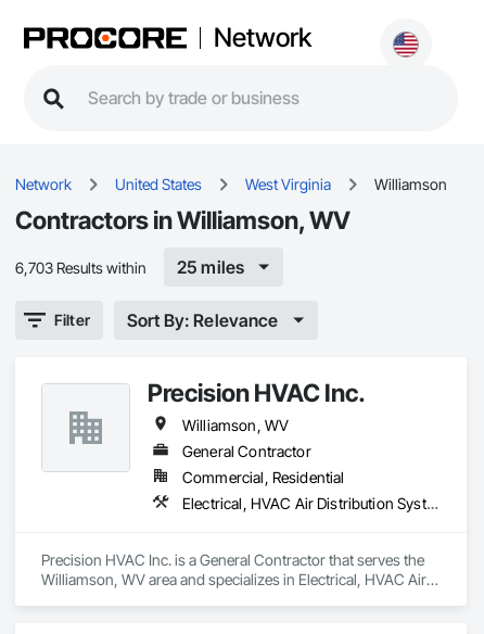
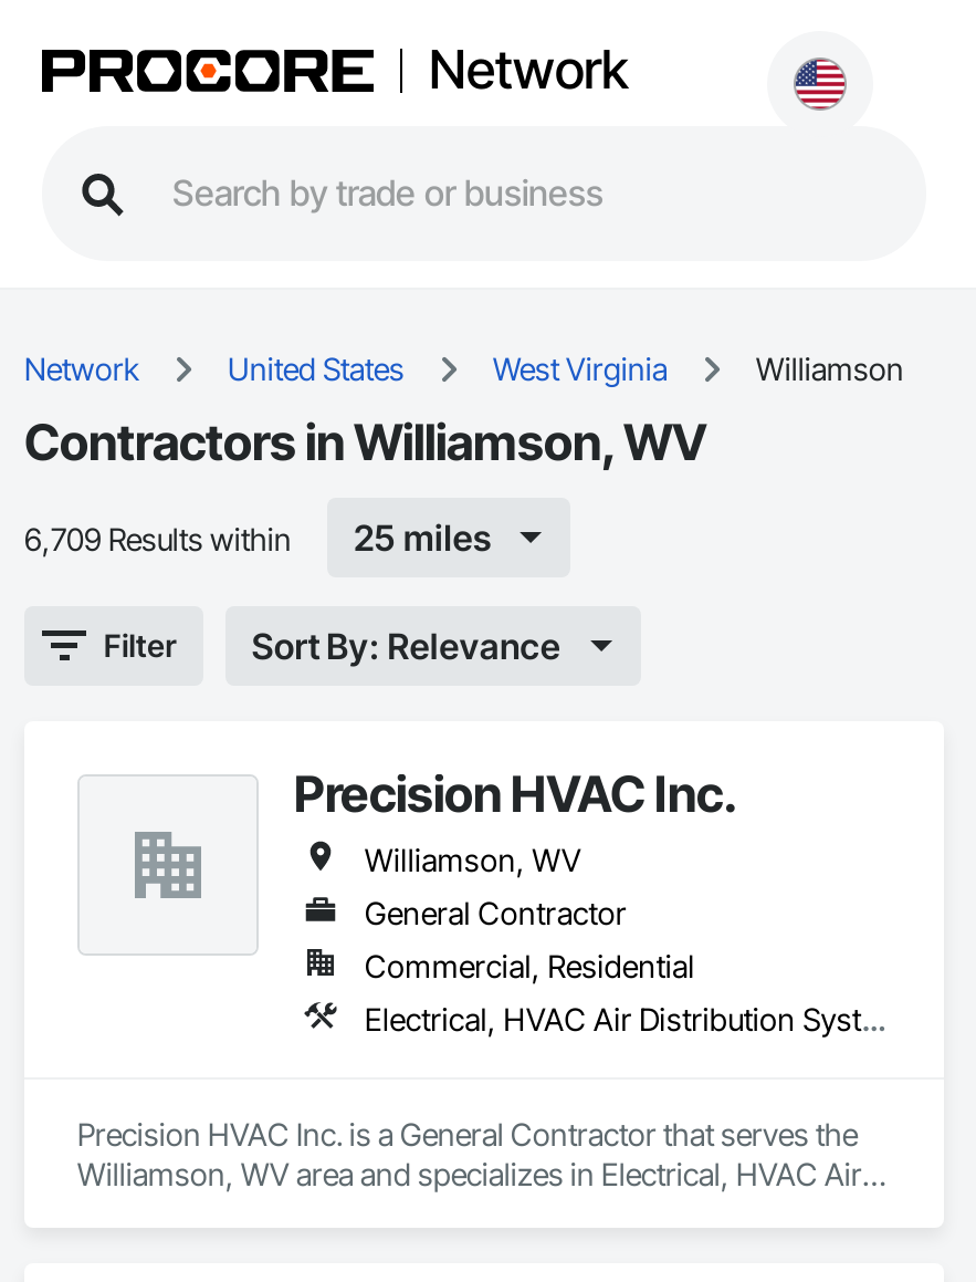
- 6,703 Results within
+ 6,709 Results within
